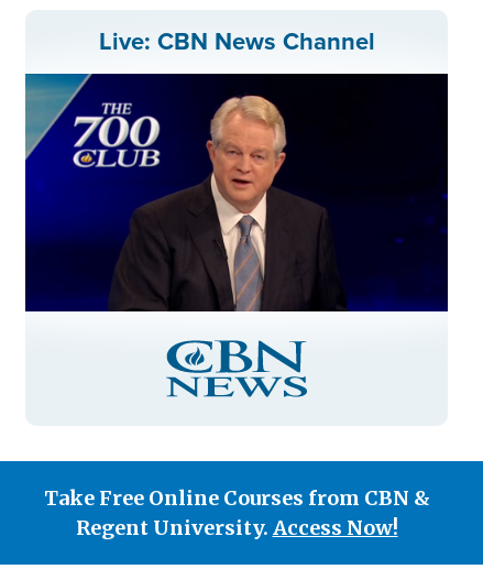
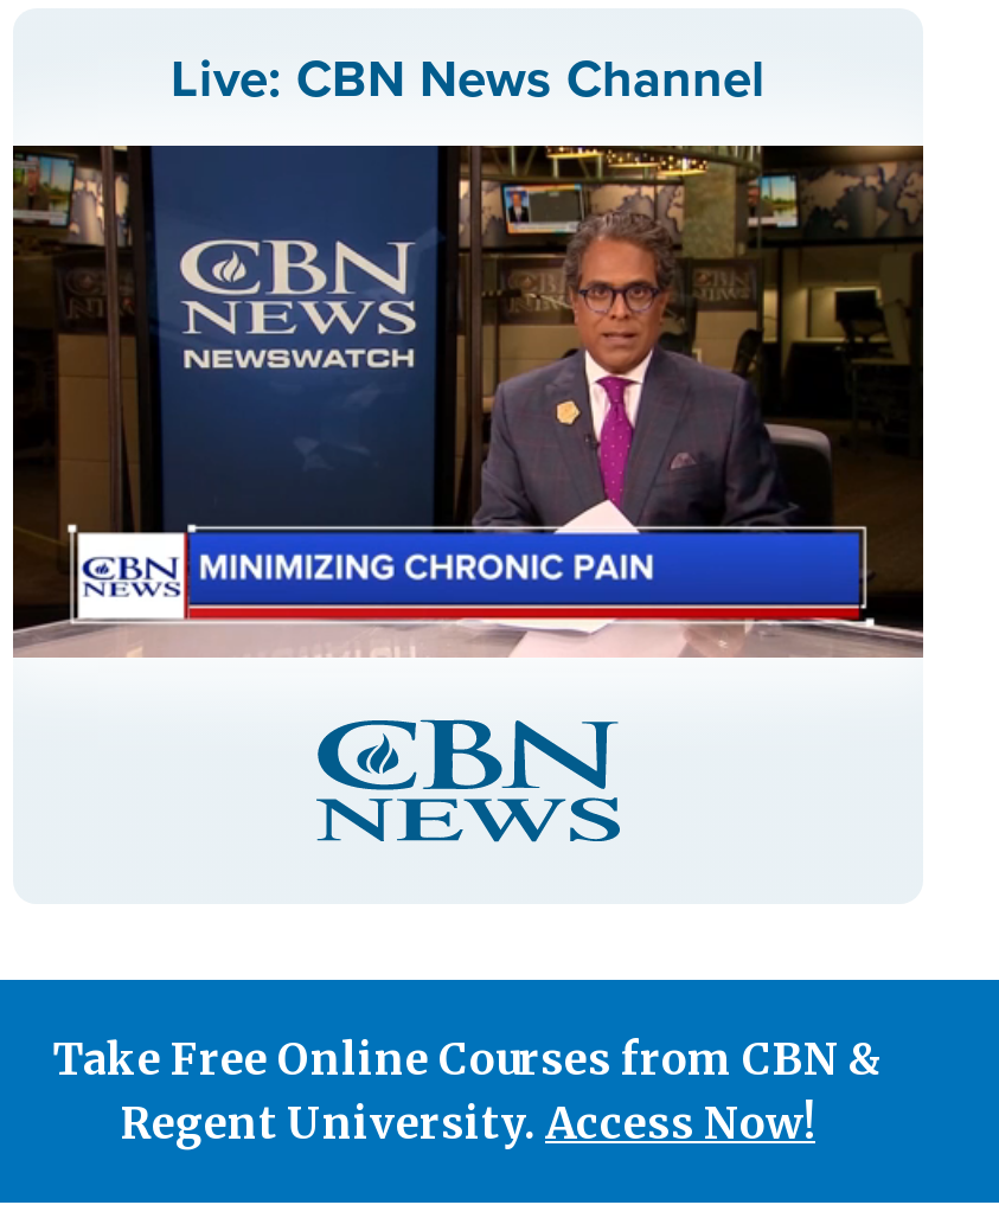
- [image]
+ [image]
